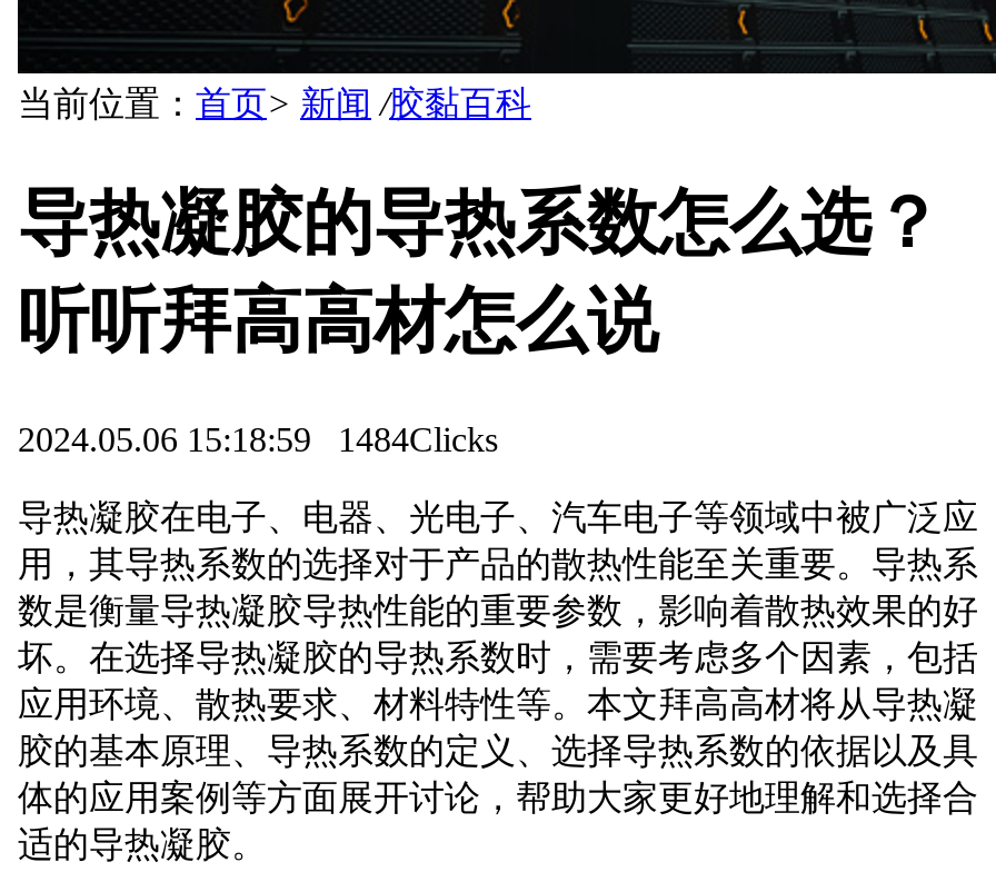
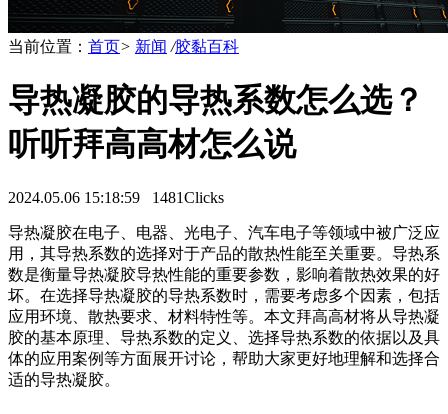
- 2024.05.06 15:18:59 1484Clicks
+ 2024.05.06 15:18:59 1481Clicks
